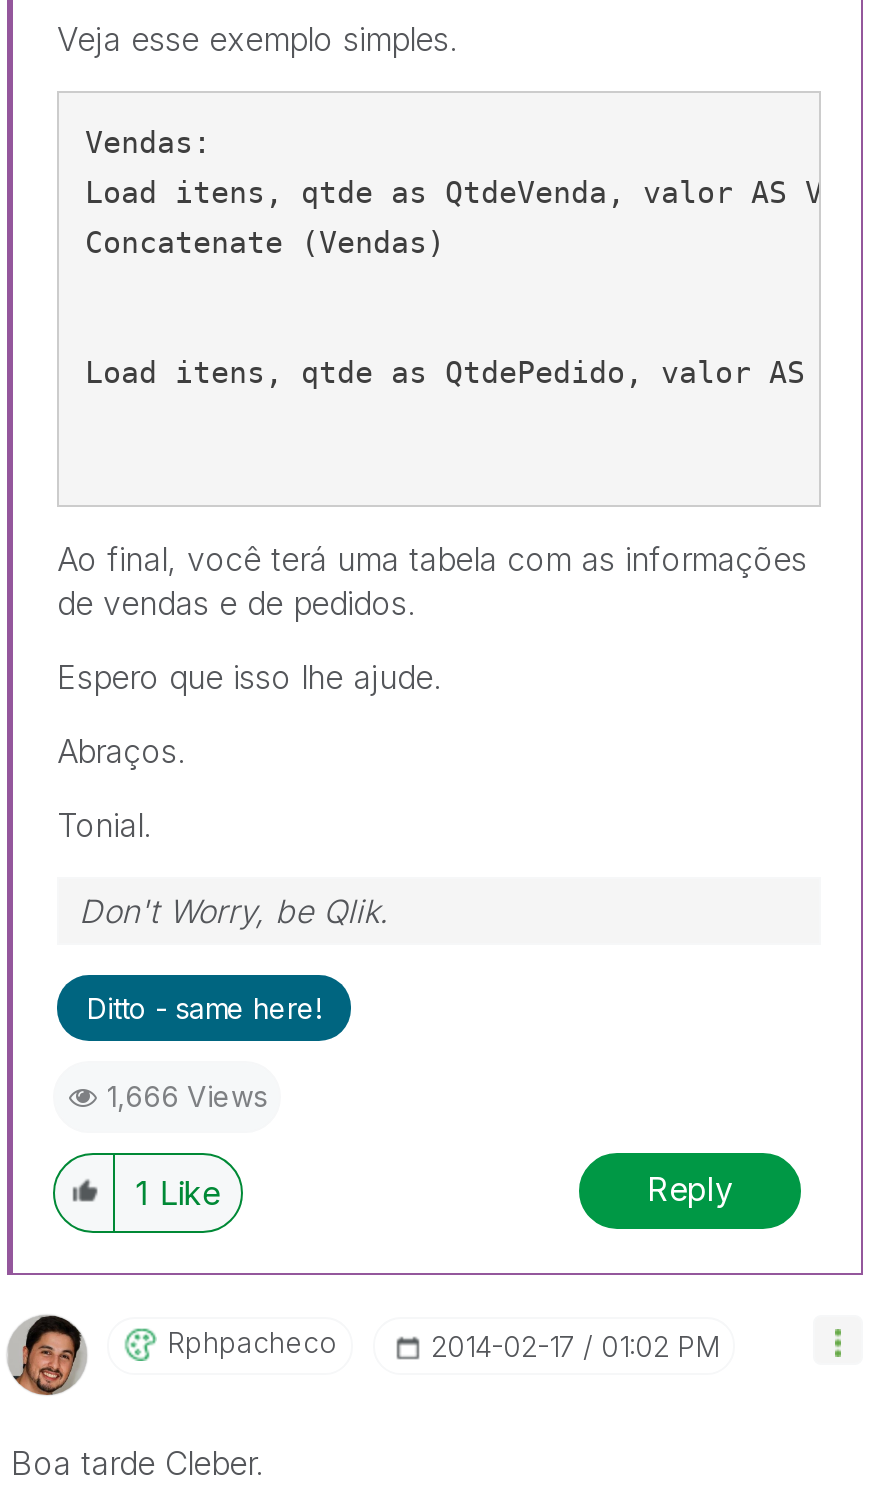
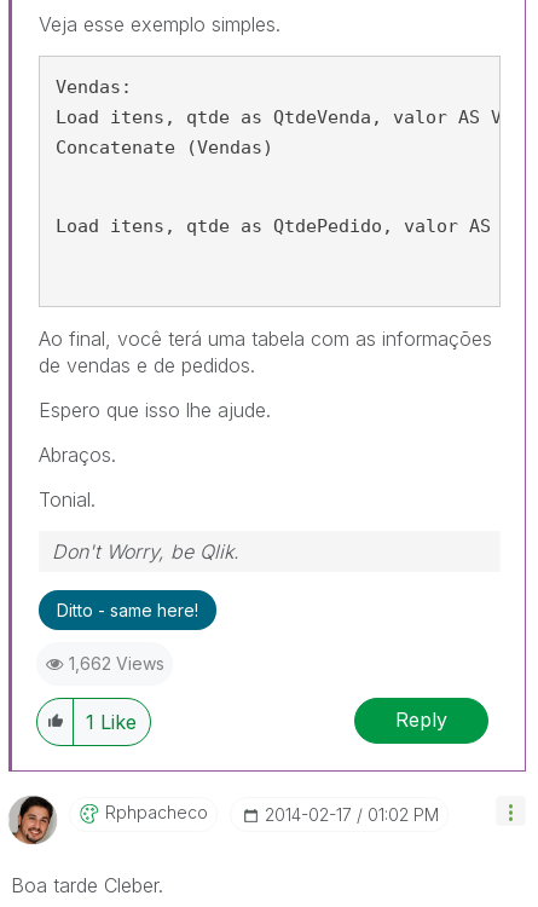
- 1,666 Views
+ 1,662 Views
